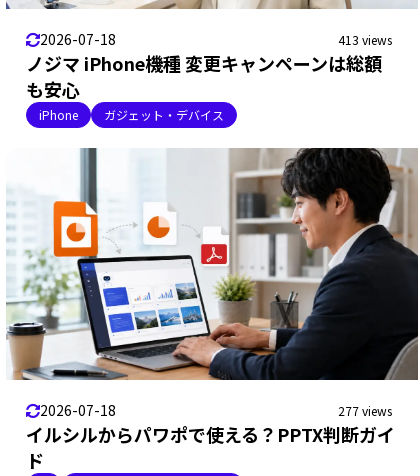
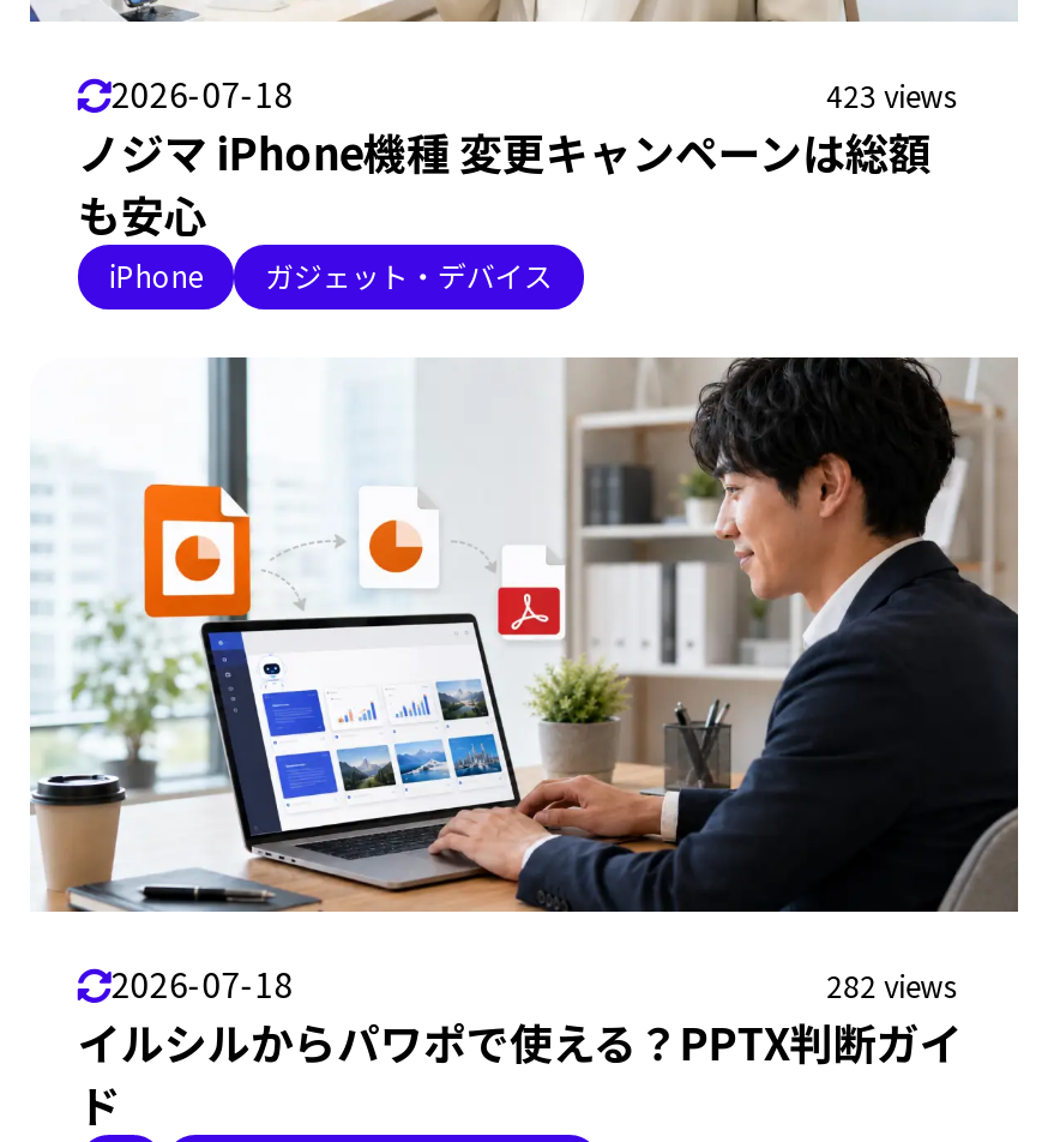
- 413 views
+ 423 views

- 277 views
+ 282 views
